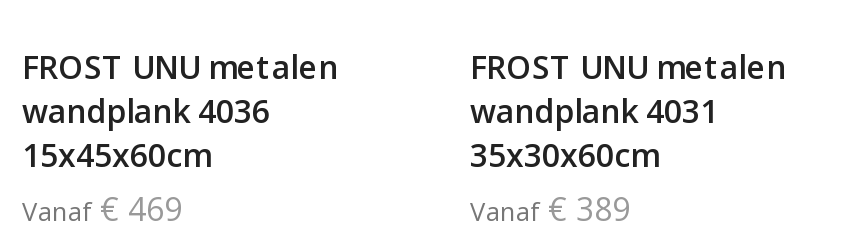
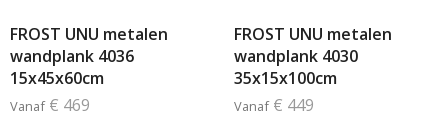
- wandplank 4031
- 35x30x60cm
- Vanaf € 389
+ wandplank 4030
+ 35x15x100cm
+ Vanaf € 449
